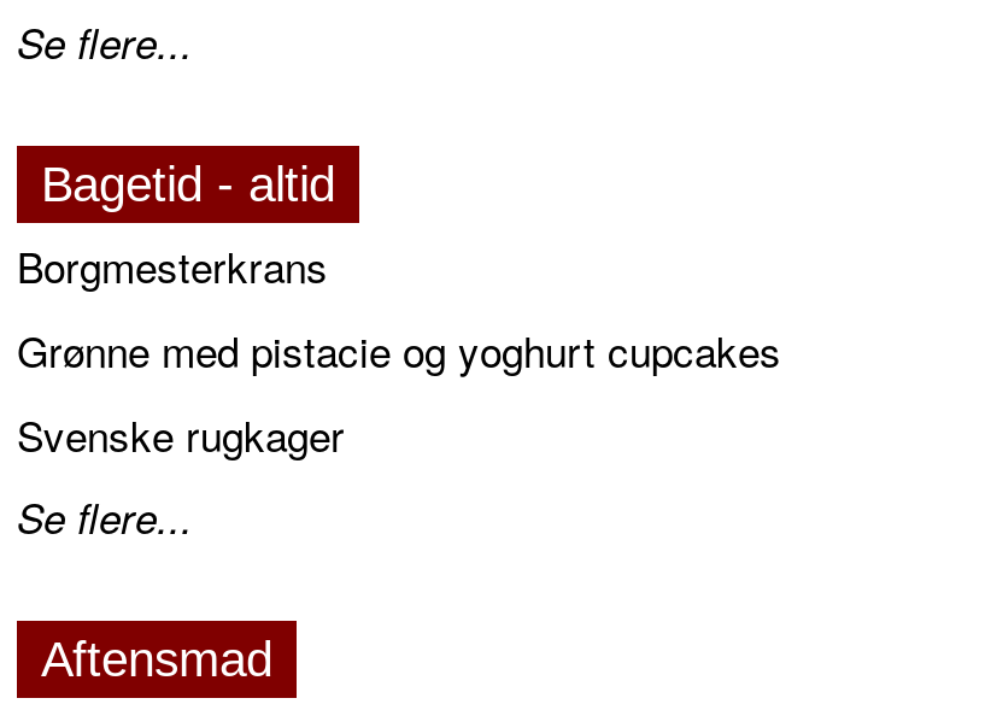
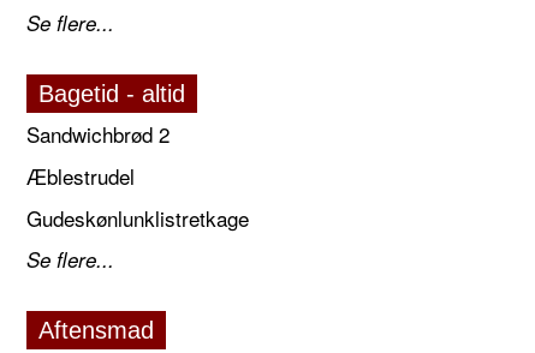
- Borgmesterkrans
- Grønne med pistacie og yoghurt cupcakes
- Svenske rugkager
+ Sandwichbrød 2
+ Æblestrudel
+ Gudeskønlunklistretkage
